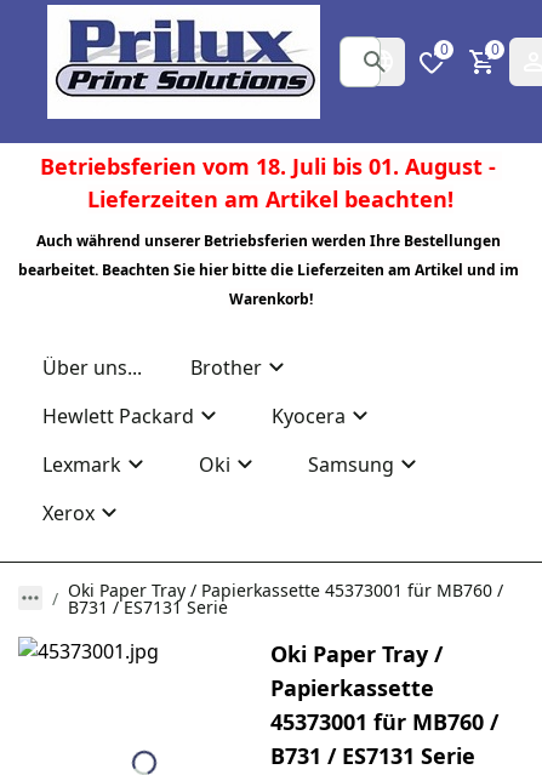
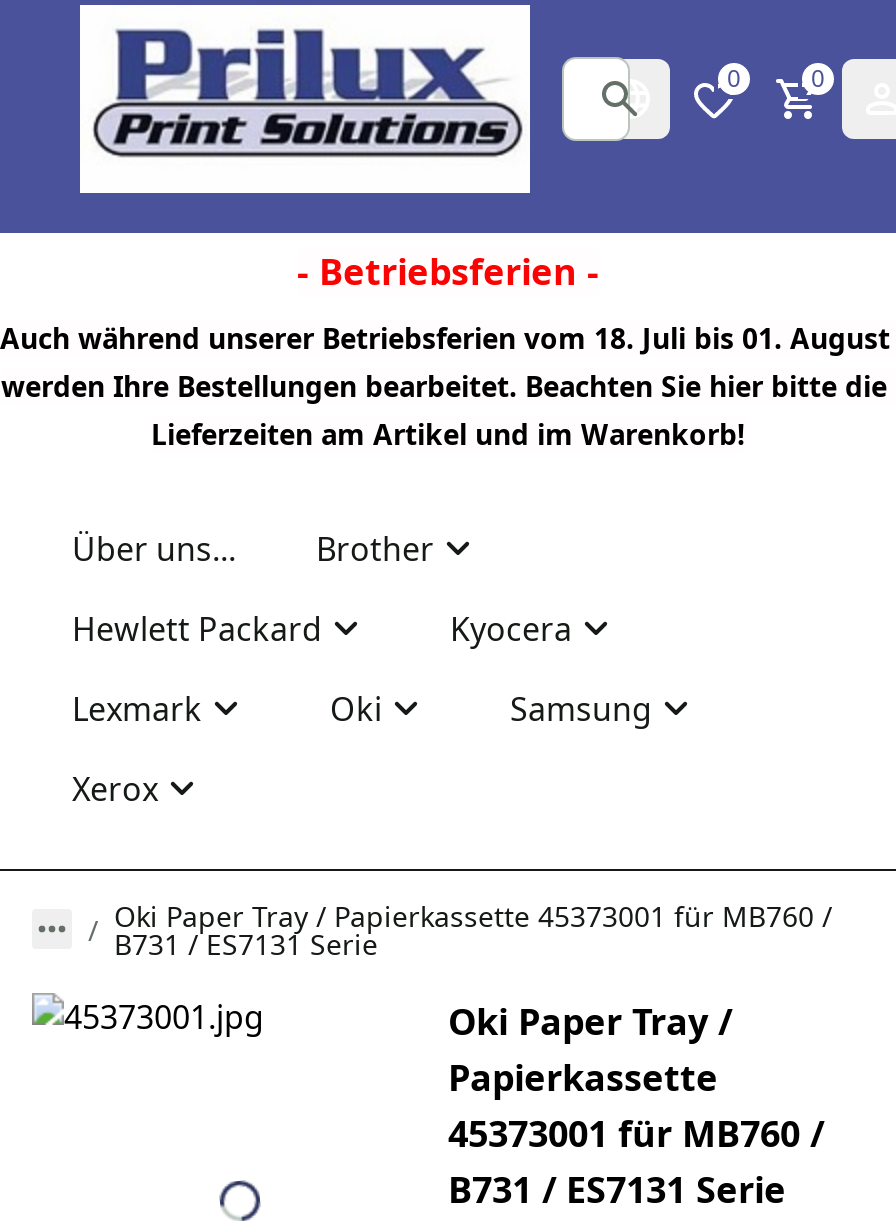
- Betriebsferien vom 18. Juli bis 01. August -
- Lieferzeiten am Artikel beachten!
+ - Betriebsferien -

- Auch während unserer Betriebsferien werden Ihre Bestellungen
- bearbeitet. Beachten Sie hier bitte die Lieferzeiten am Artikel und im
- Warenkorb!
+ Auch während unserer Betriebsferien vom 18. Juli bis 01. August
+ werden Ihre Bestellungen bearbeitet. Beachten Sie hier bitte die
+ Lieferzeiten am Artikel und im Warenkorb!
